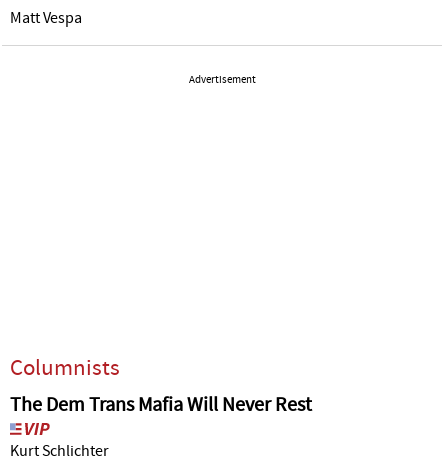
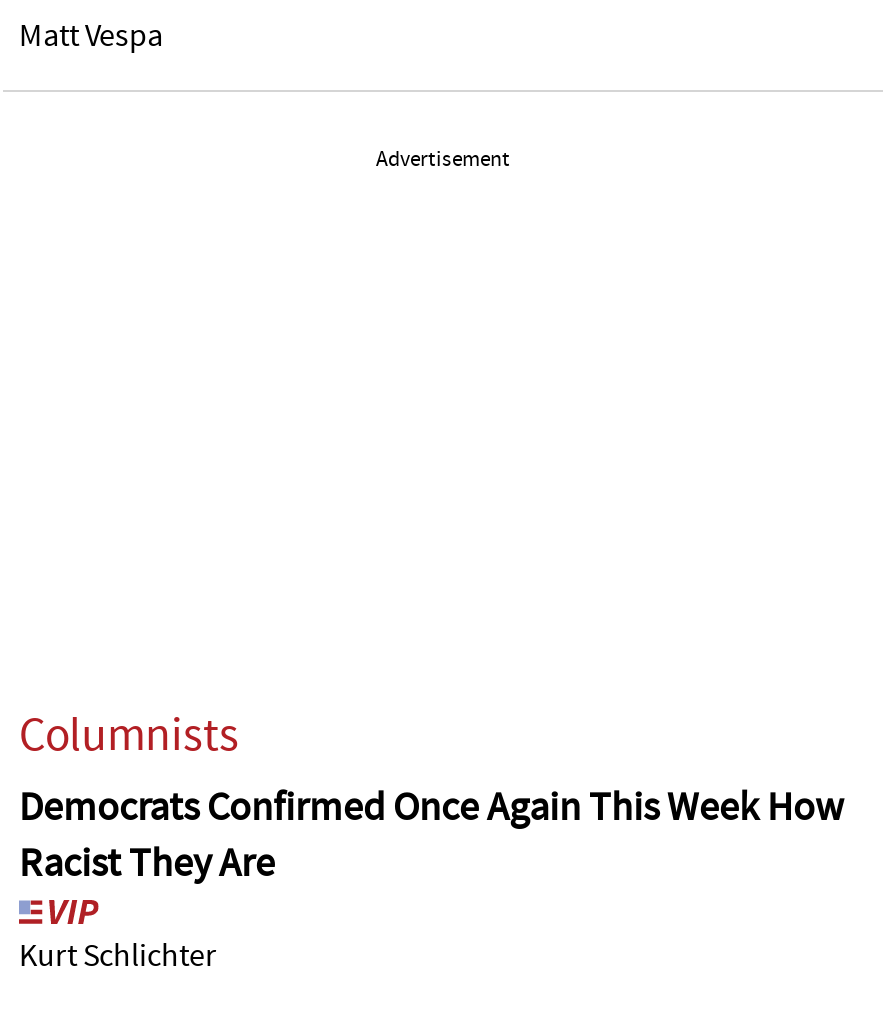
- The Dem Trans Mafia Will Never Rest
+ Democrats Confirmed Once Again This Week How
+ Racist They Are
